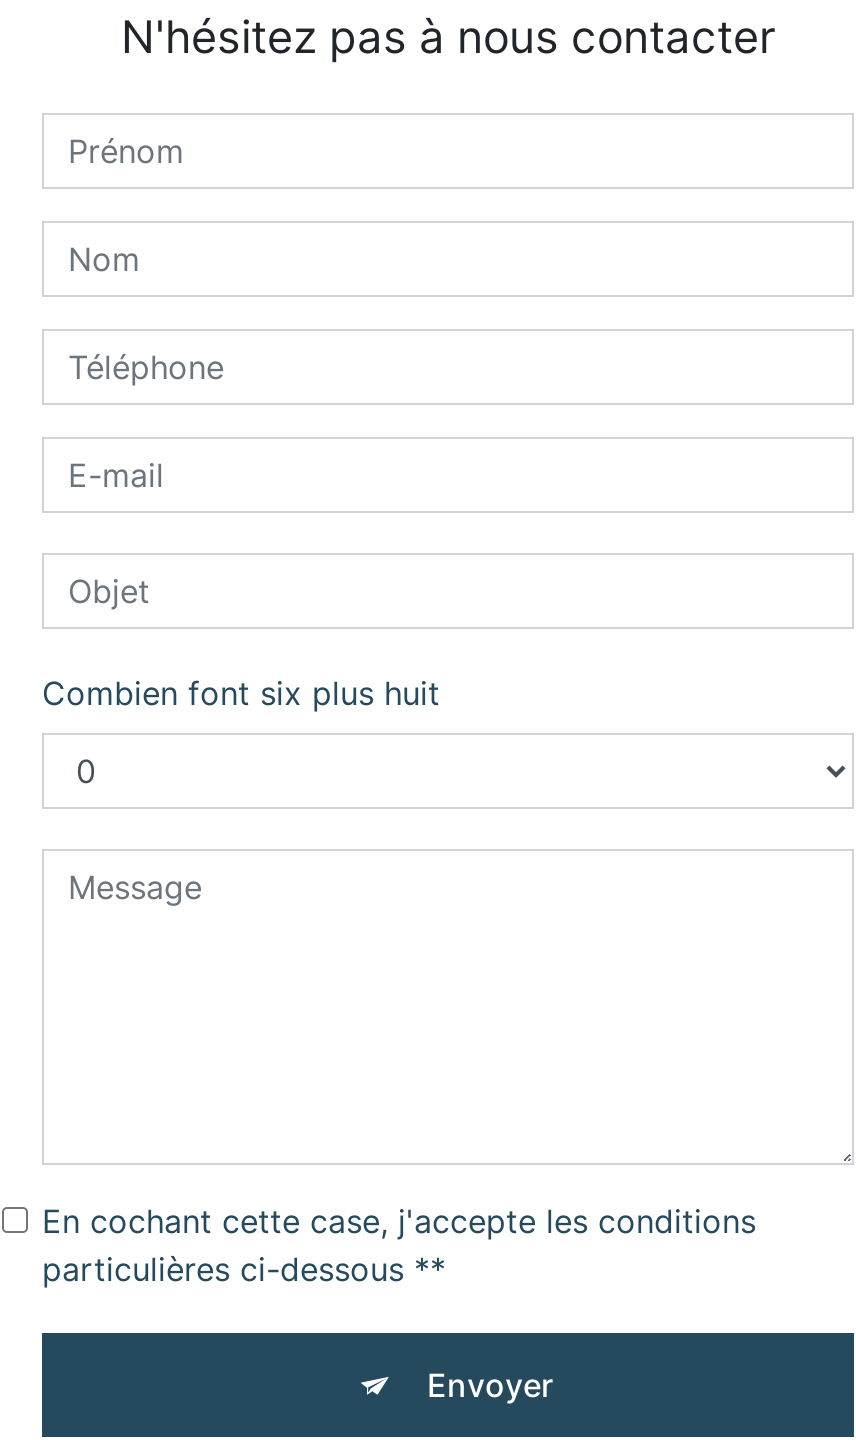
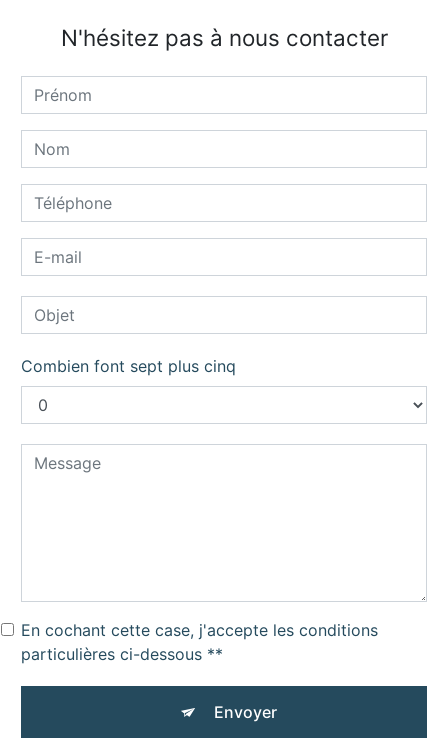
- Combien font six plus huit
+ Combien font sept plus cinq
